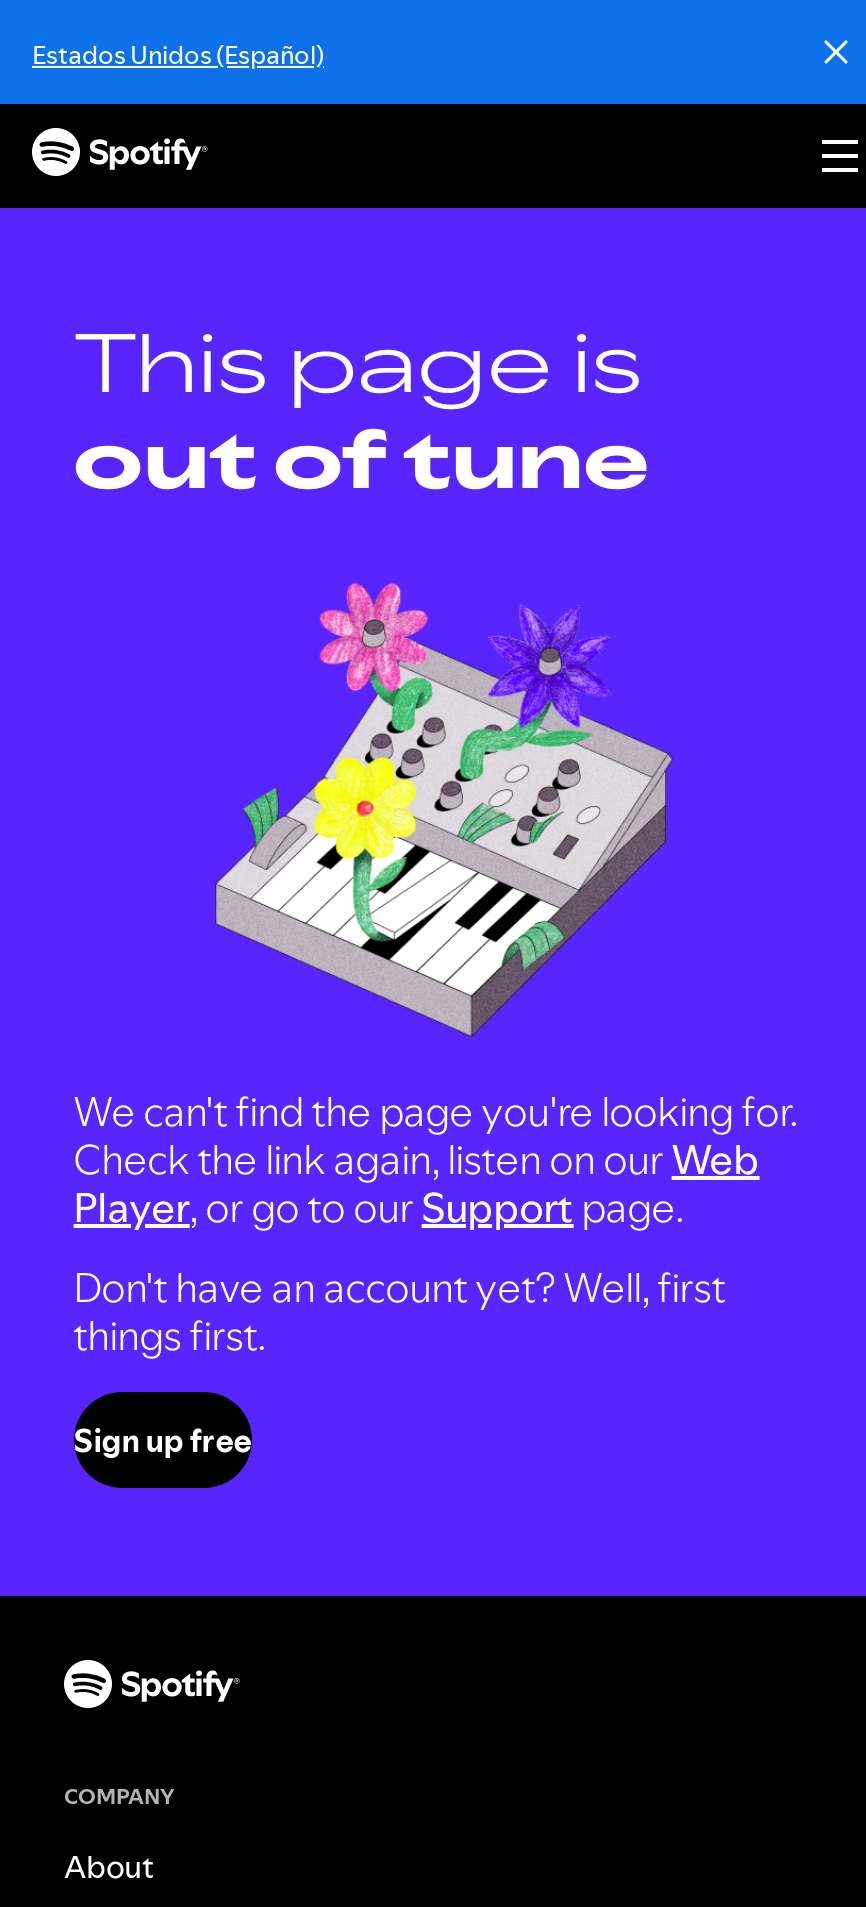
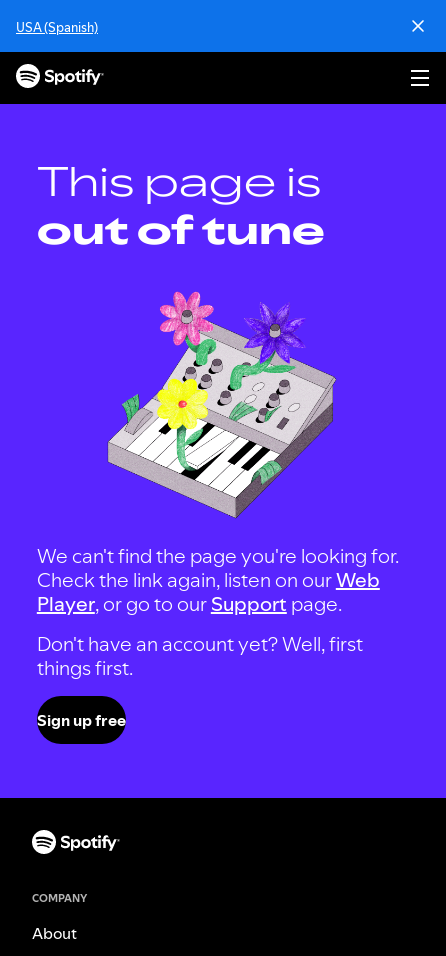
- Estados Unidos (Español)
+ USA (Spanish)
